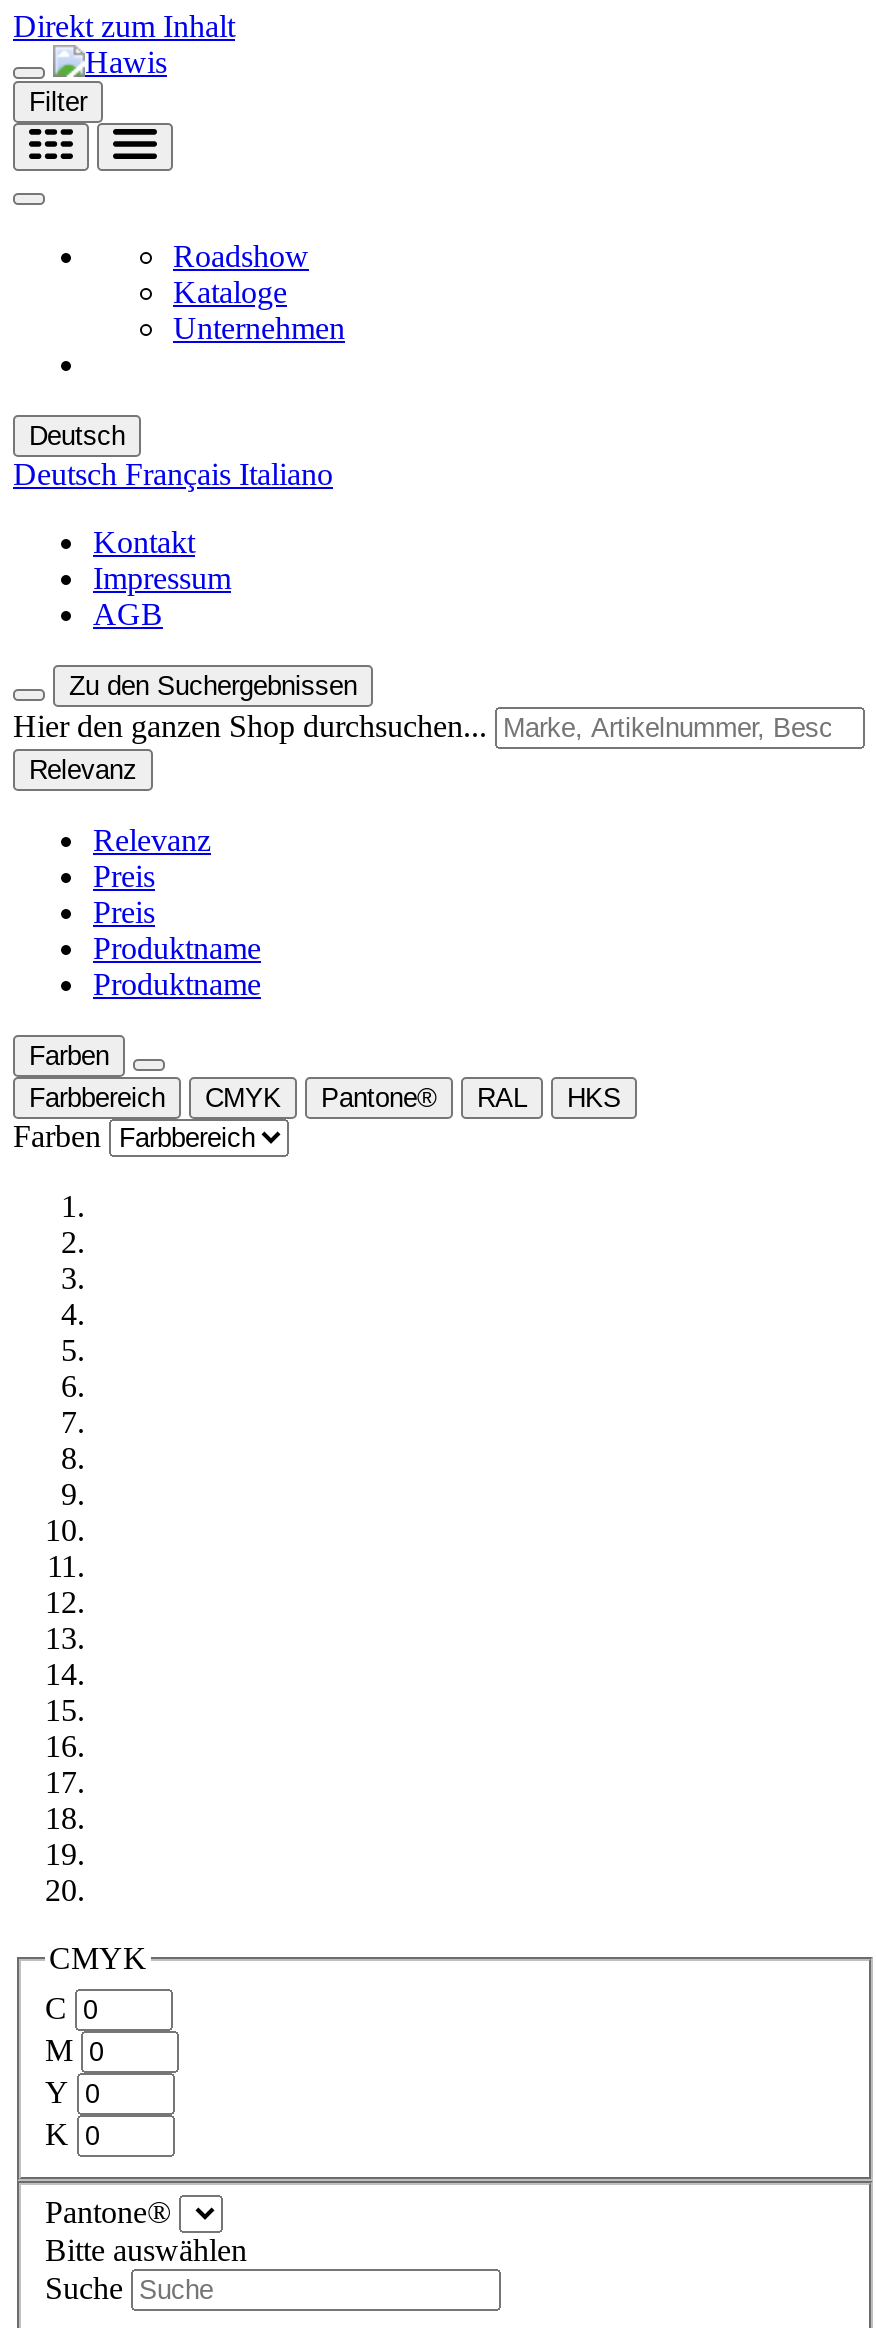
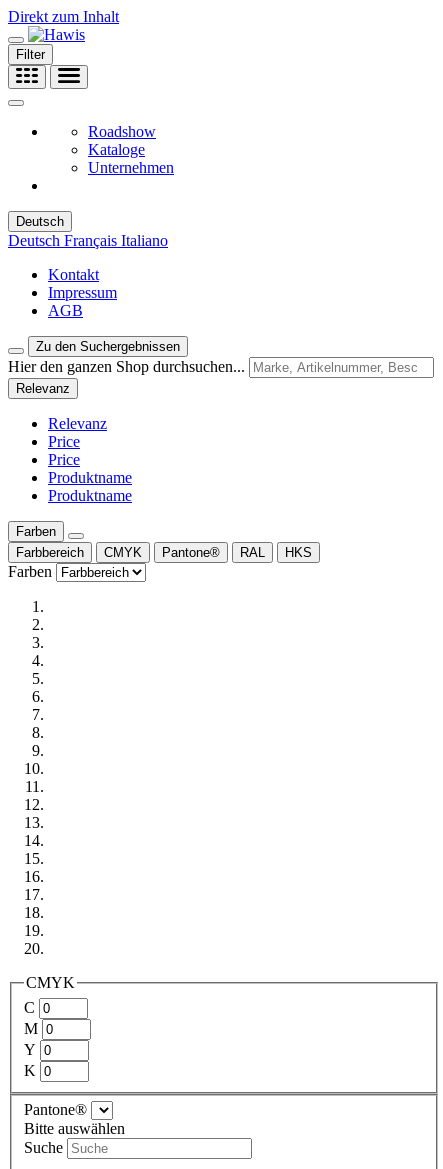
- Preis
- Preis
+ Price
+ Price
